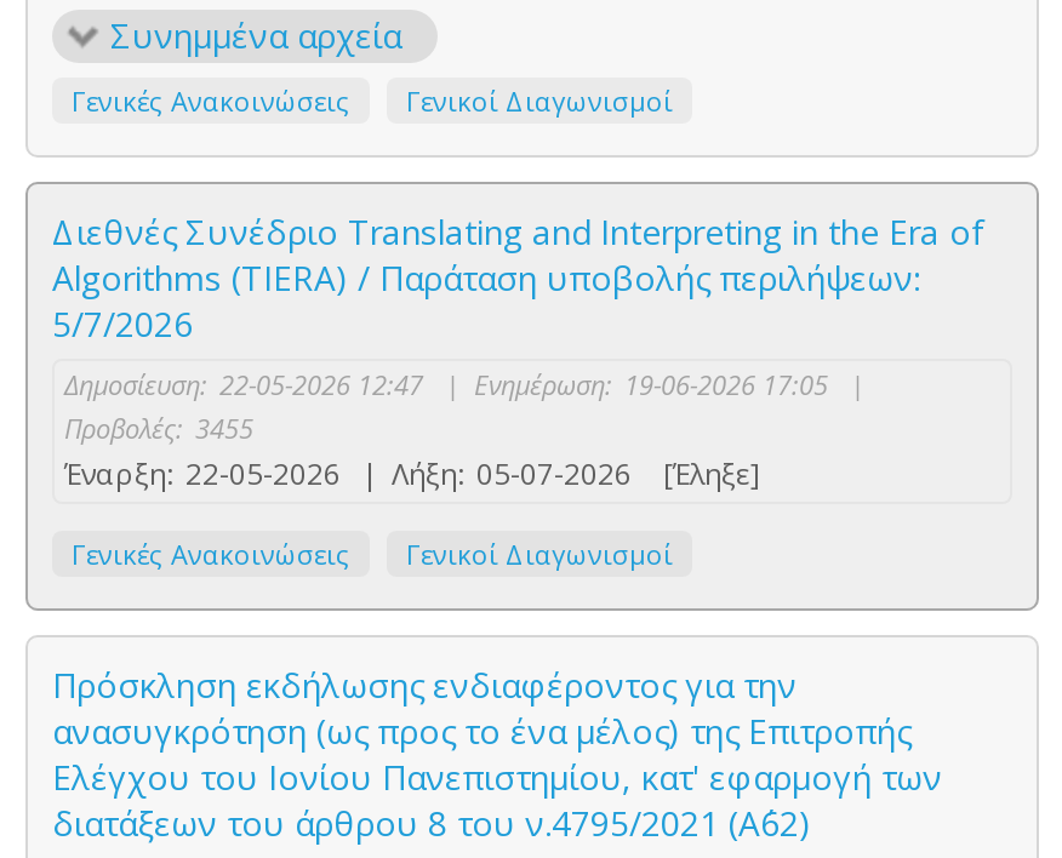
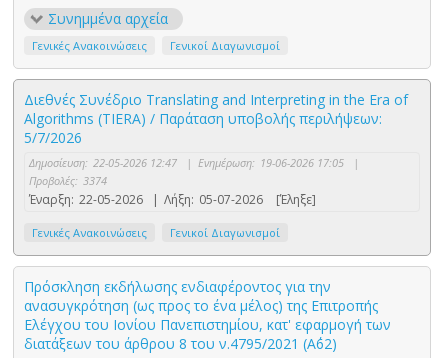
- Προβολές: 3455
+ Προβολές: 3374
